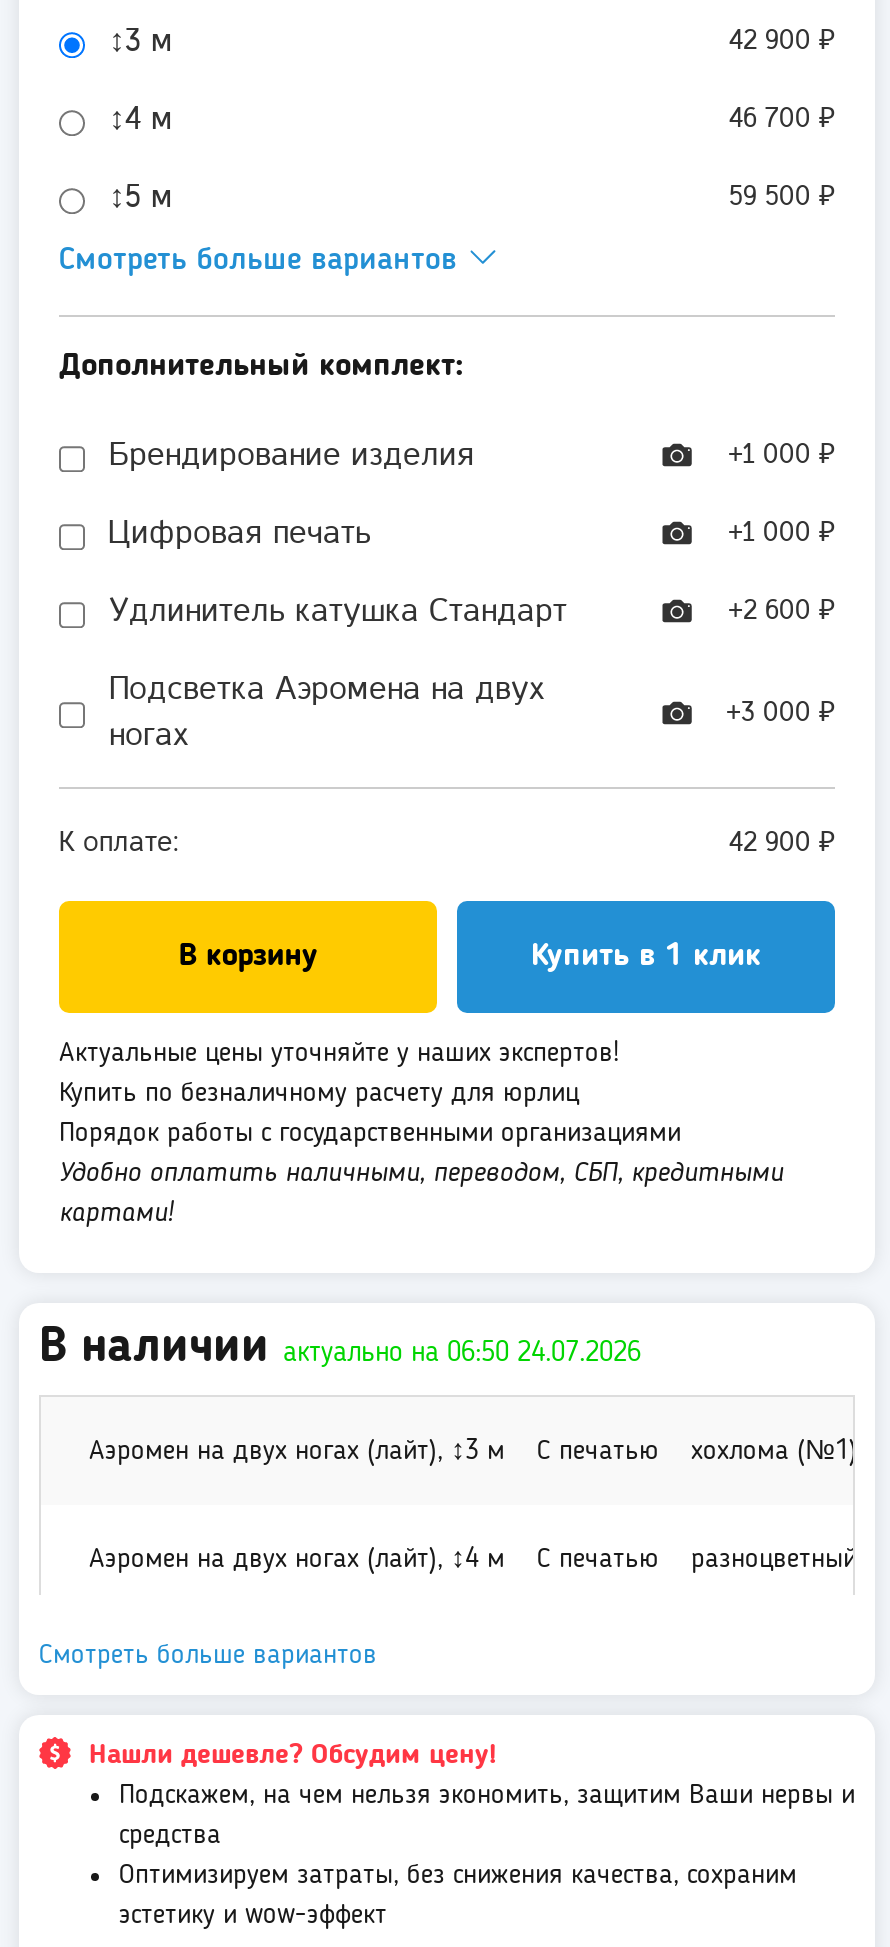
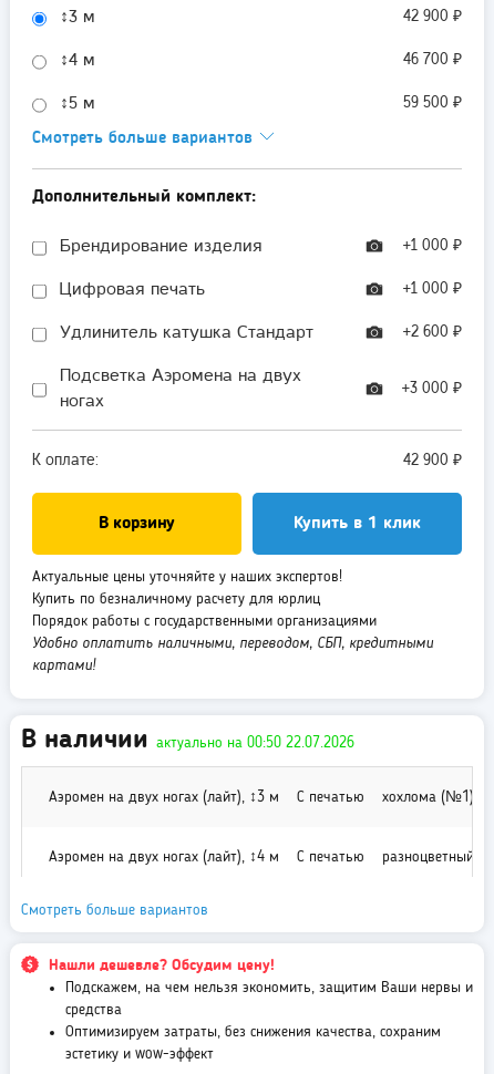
- В наличии актуально на 06:50 24.07.2026
+ В наличии актуально на 00:50 22.07.2026
